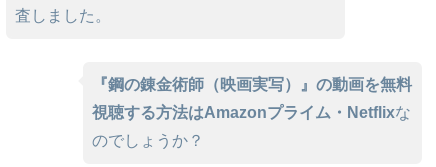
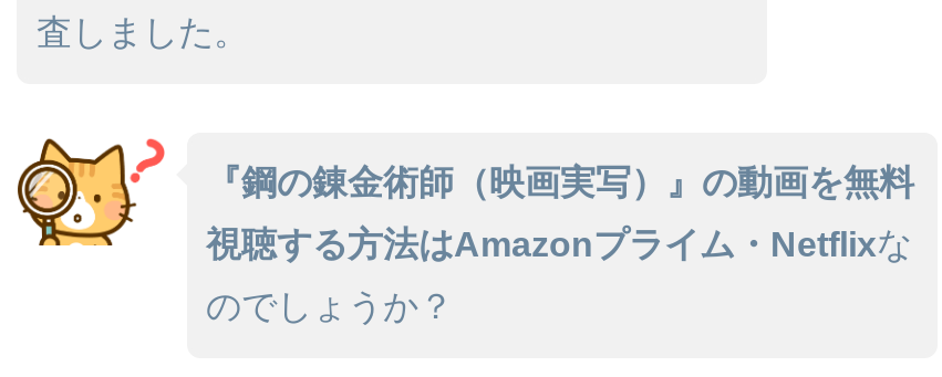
+ [image]
